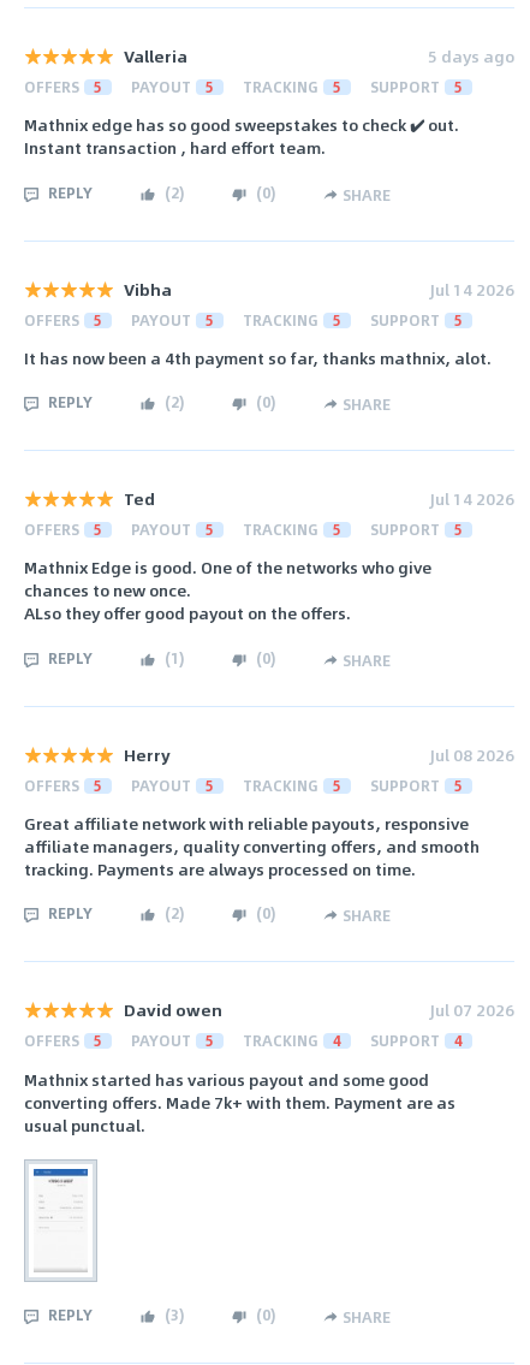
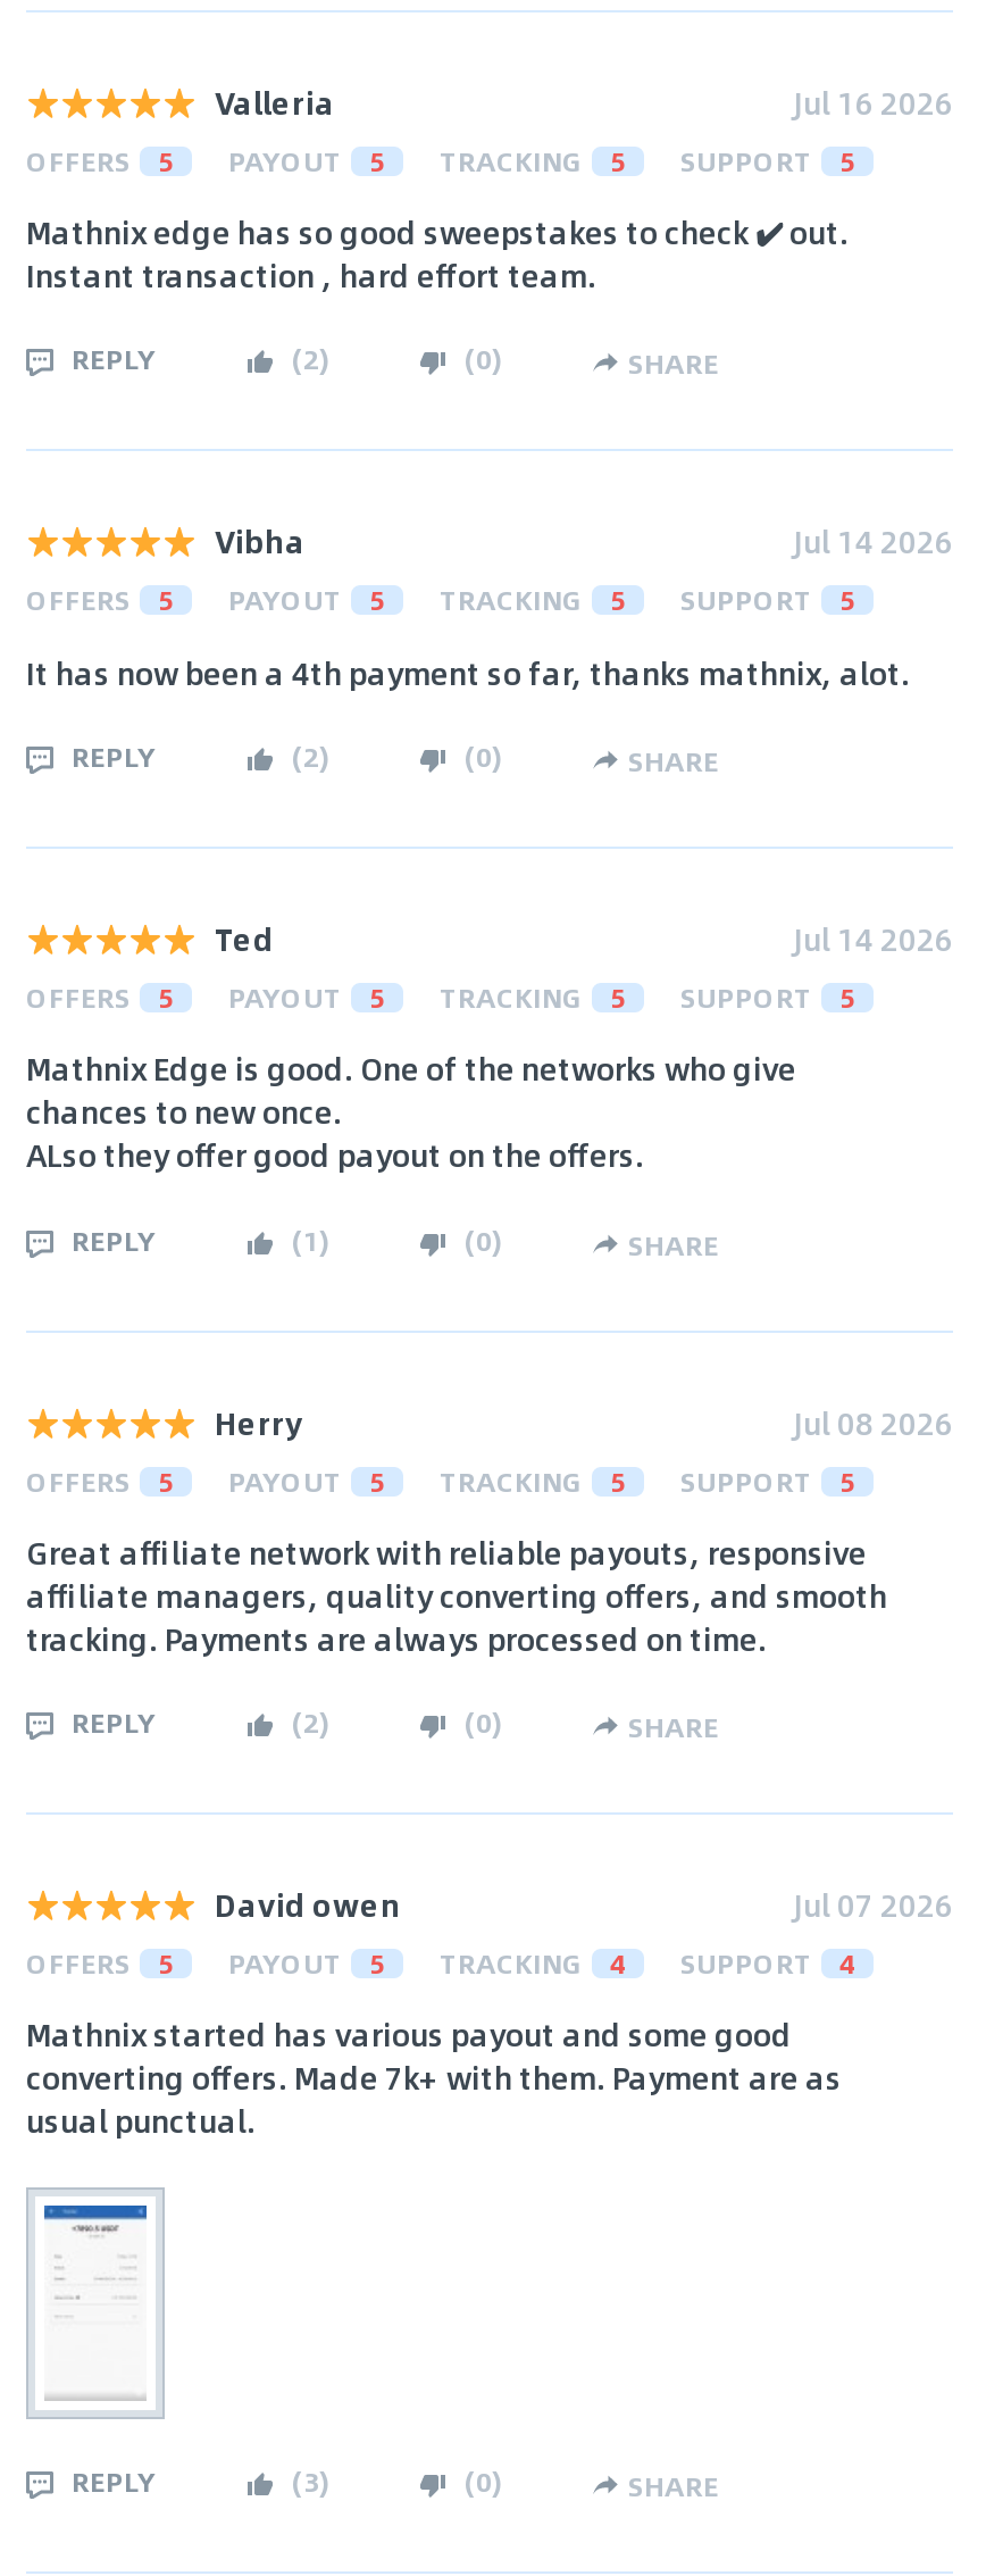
- 5 days ago
+ Jul 16 2026
